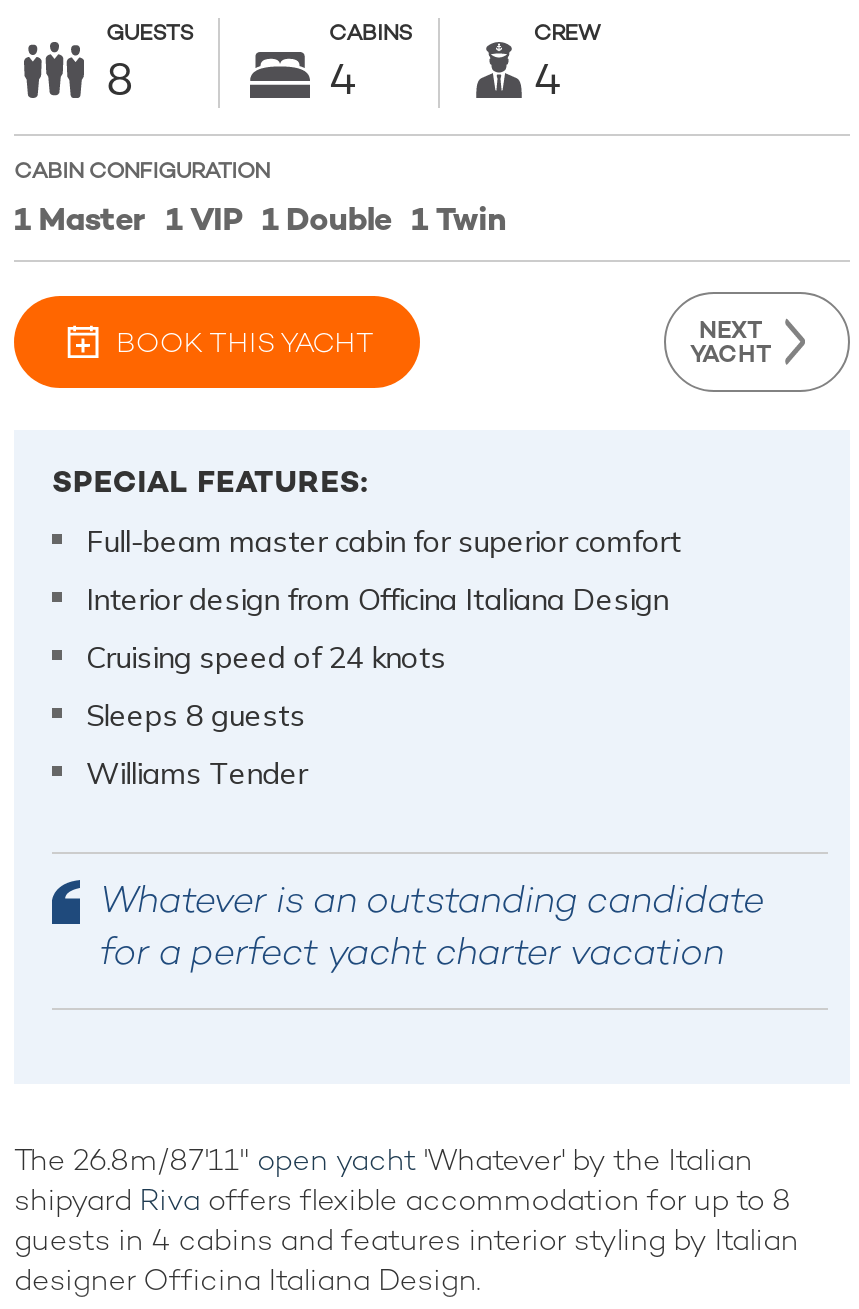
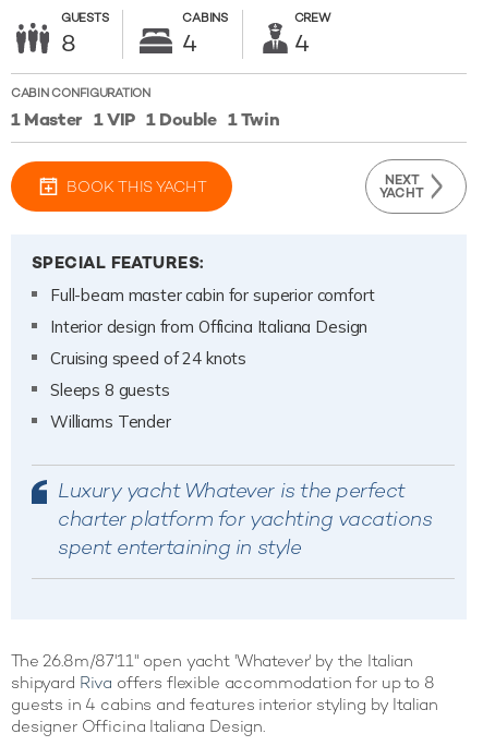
- Whatever is an outstanding candidate
- for a perfect yacht charter vacation
+ Luxury yacht Whatever is the perfect
+ charter platform for yachting vacations
+ spent entertaining in style
